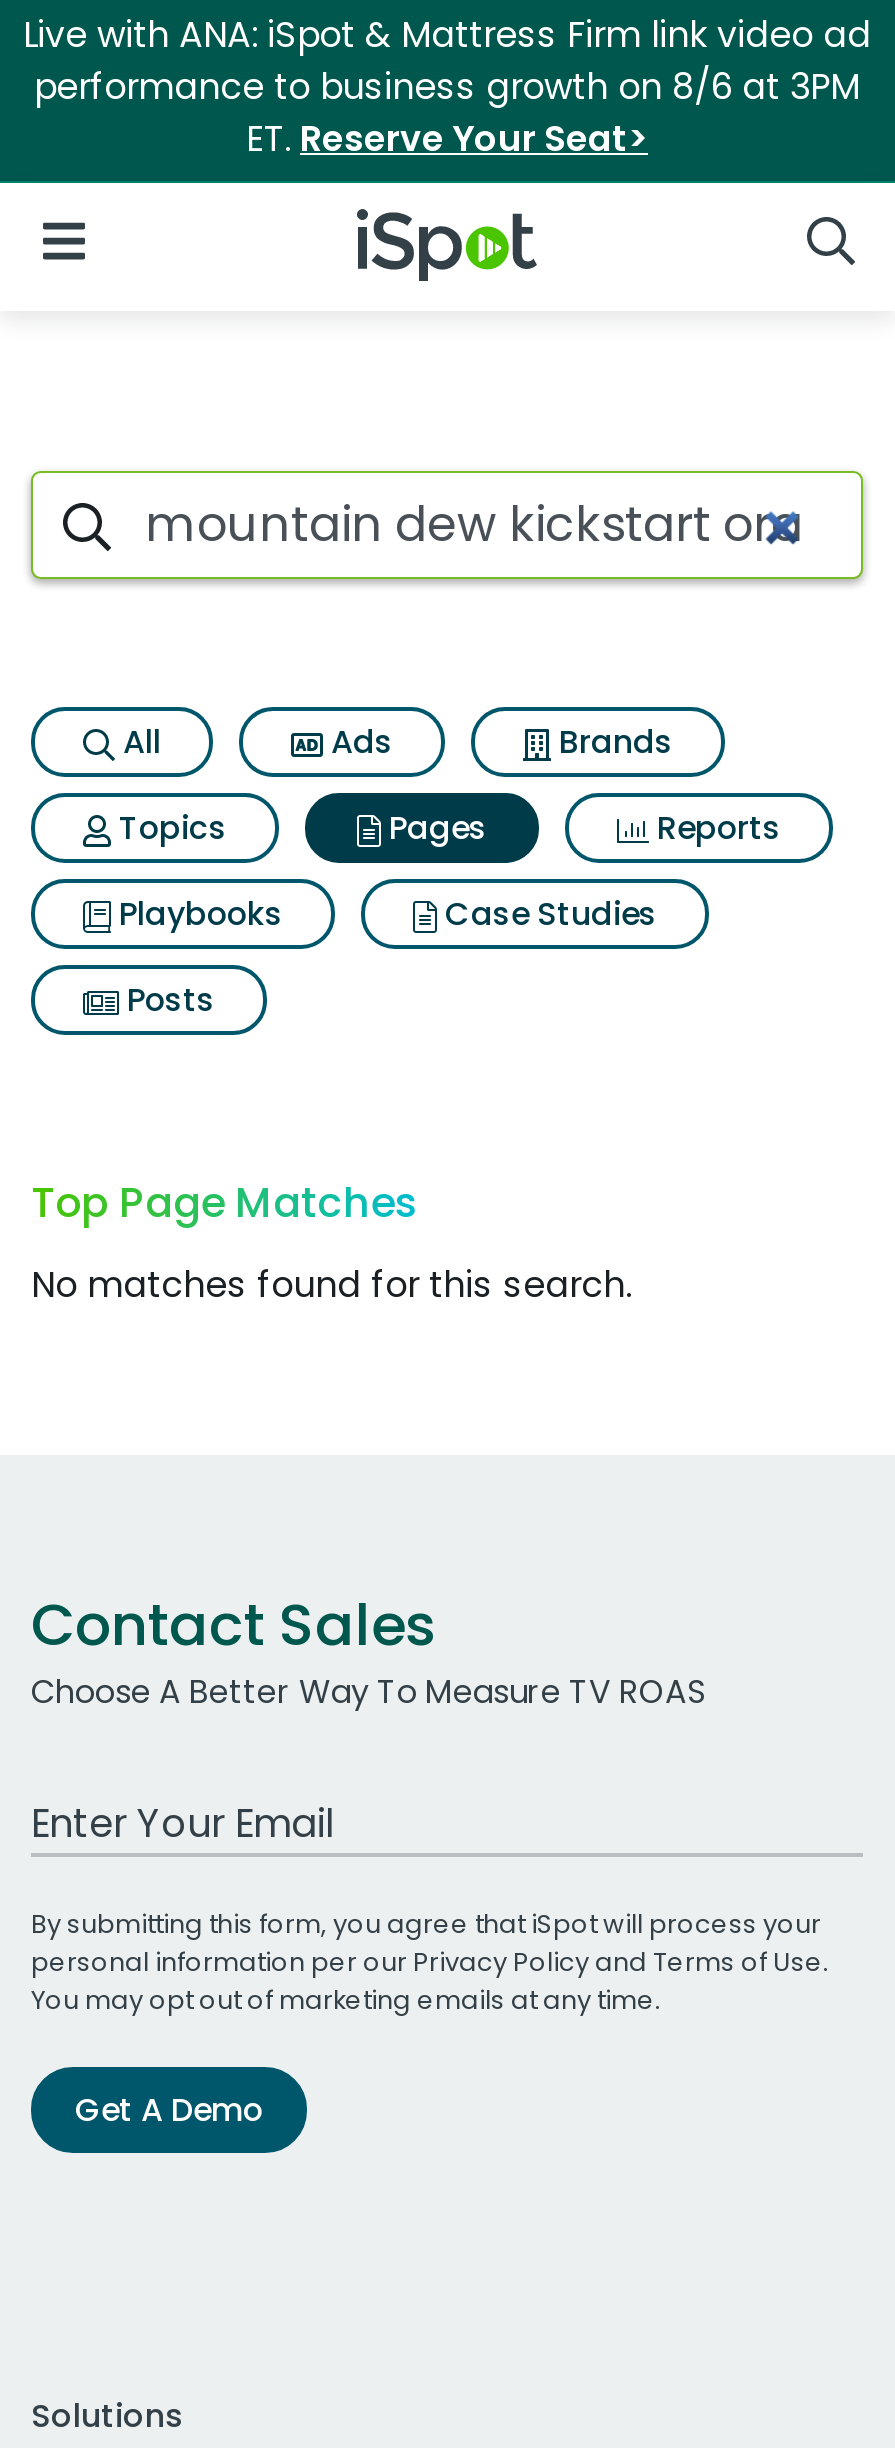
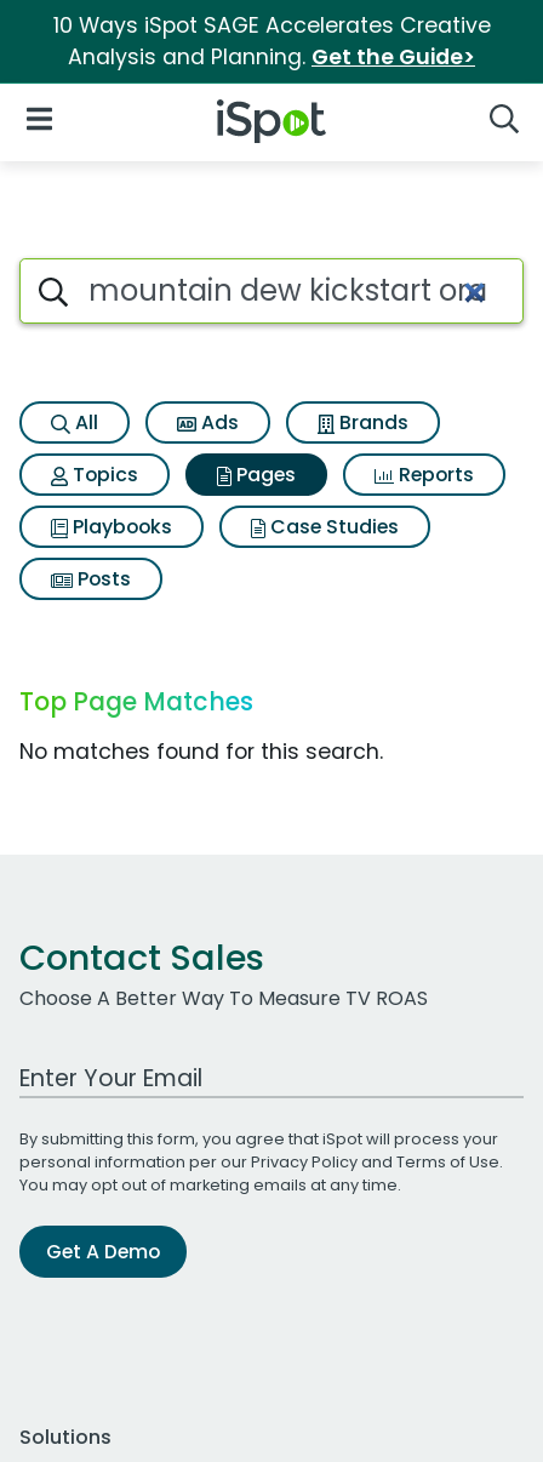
- Live with ANA: iSpot & Mattress Firm link video ad
- performance to business growth on 8/6 at 3PM
- ET. Reserve Your Seat>
+ 10 Ways iSpot SAGE Accelerates Creative
+ Analysis and Planning. Get the Guide>
